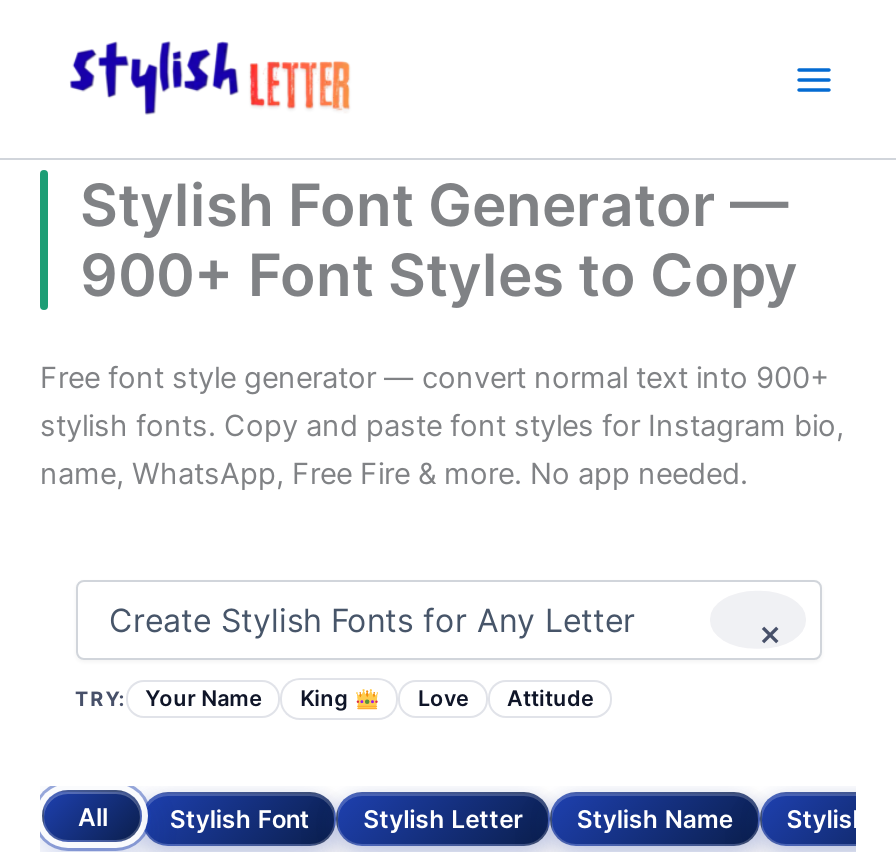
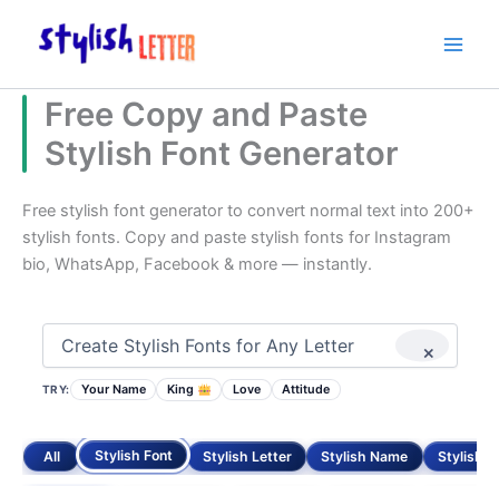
- Stylish Font Generator —
- 900+ Font Styles to Copy
+ Free Copy and Paste
+ Stylish Font Generator

- Free font style generator — convert normal text into 900+
- stylish fonts. Copy and paste font styles for Instagram bio,
- name, WhatsApp, Free Fire & more. No app needed.
+ Free stylish font generator to convert normal text into 200+
+ stylish fonts. Copy and paste stylish fonts for Instagram
+ bio, WhatsApp, Facebook & more — instantly.
